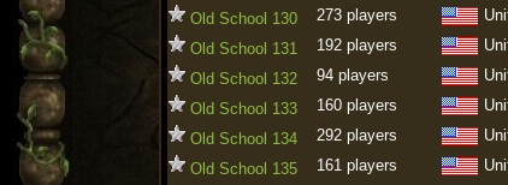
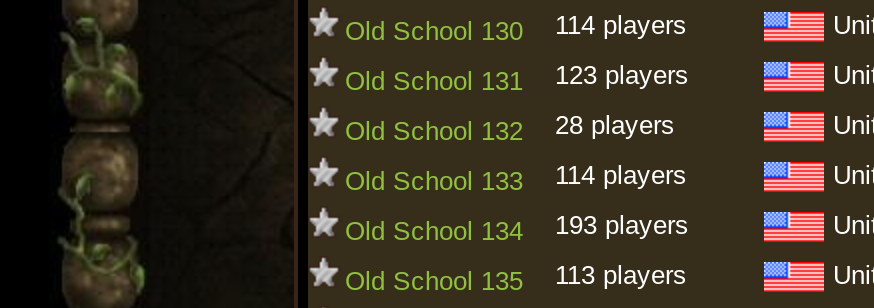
- Old School 130 273 players
+ Old School 130 114 players

- Old School 131 192 players
+ Old School 131 123 players

- Old School 132 94 players
+ Old School 132 28 players

- Old School 133 160 players
+ Old School 133 114 players

- Old School 134 292 players
+ Old School 134 193 players

- Old School 135 161 players
+ Old School 135 113 players
